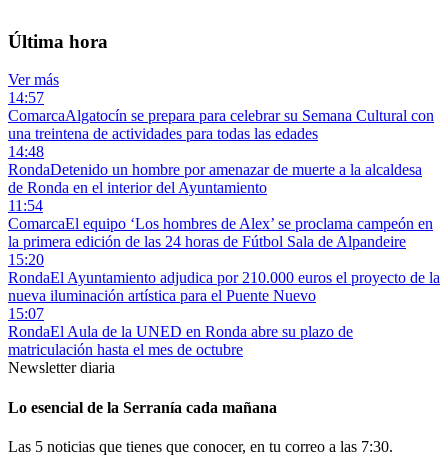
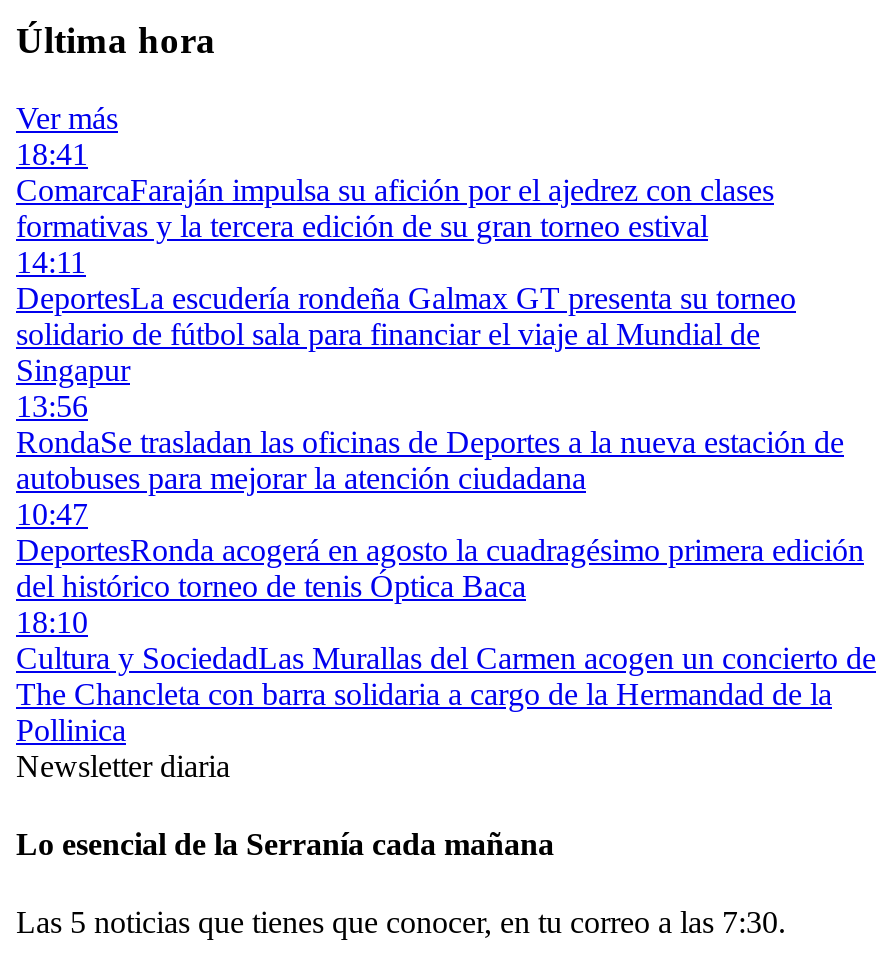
- 14:57
- ComarcaAlgatocín se prepara para celebrar su Semana Cultural con
- una treintena de actividades para todas las edades
- 14:48
- RondaDetenido un hombre por amenazar de muerte a la alcaldesa
- de Ronda en el interior del Ayuntamiento
- 11:54
- ComarcaEl equipo ‘Los hombres de Alex’ se proclama campeón en
- la primera edición de las 24 horas de Fútbol Sala de Alpandeire
- 15:20
- RondaEl Ayuntamiento adjudica por 210.000 euros el proyecto de la
- nueva iluminación artística para el Puente Nuevo
- 15:07
- RondaEl Aula de la UNED en Ronda abre su plazo de
- matriculación hasta el mes de octubre
+ 18:41
+ ComarcaFaraján impulsa su afición por el ajedrez con clases
+ formativas y la tercera edición de su gran torneo estival
+ 14:11
+ DeportesLa escudería rondeña Galmax GT presenta su torneo
+ solidario de fútbol sala para financiar el viaje al Mundial de
+ Singapur
+ 13:56
+ RondaSe trasladan las oficinas de Deportes a la nueva estación de
+ autobuses para mejorar la atención ciudadana
+ 10:47
+ DeportesRonda acogerá en agosto la cuadragésimo primera edición
+ del histórico torneo de tenis Óptica Baca
+ 18:10
+ Cultura y SociedadLas Murallas del Carmen acogen un concierto de
+ The Chancleta con barra solidaria a cargo de la Hermandad de la
+ Pollinica
